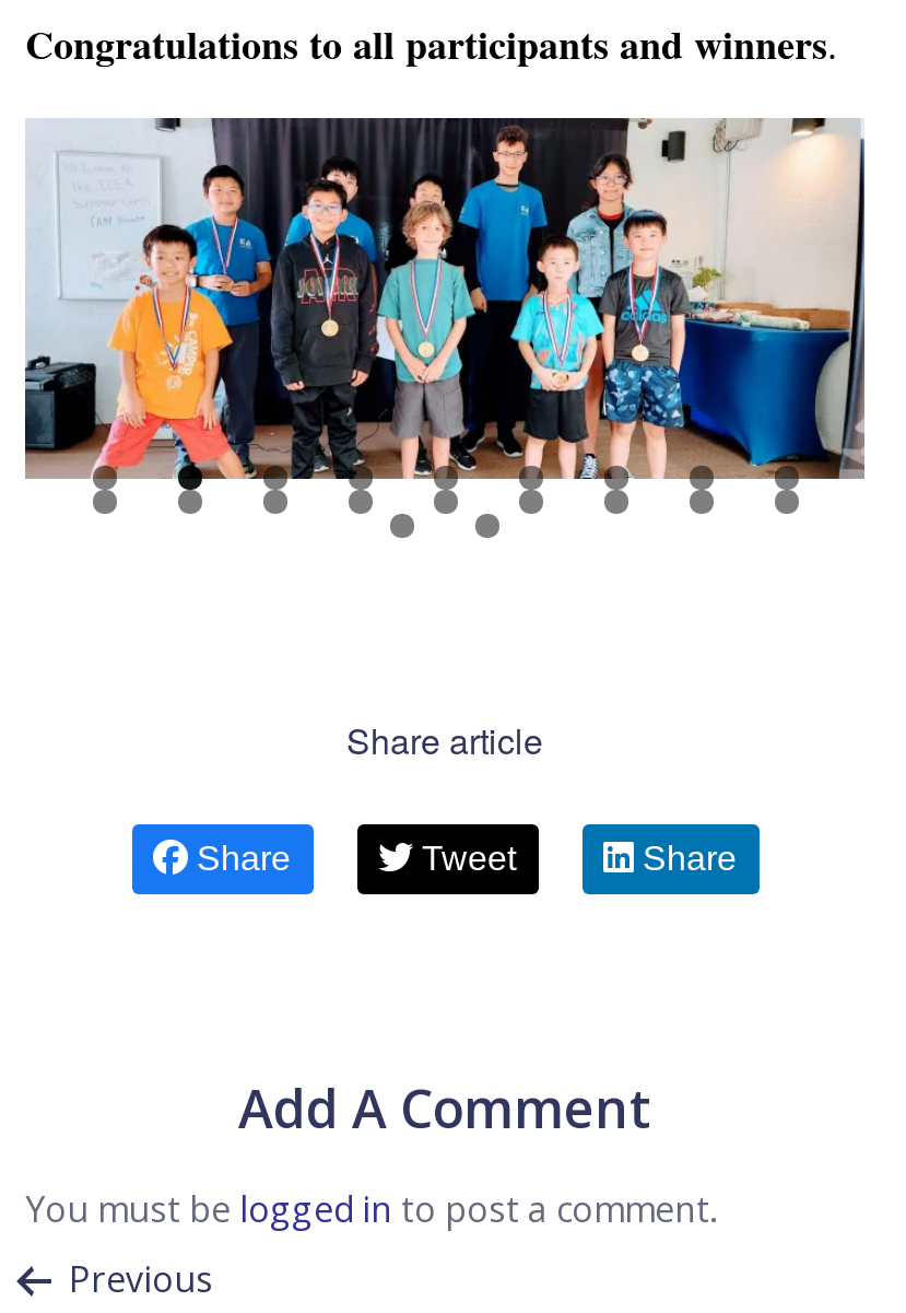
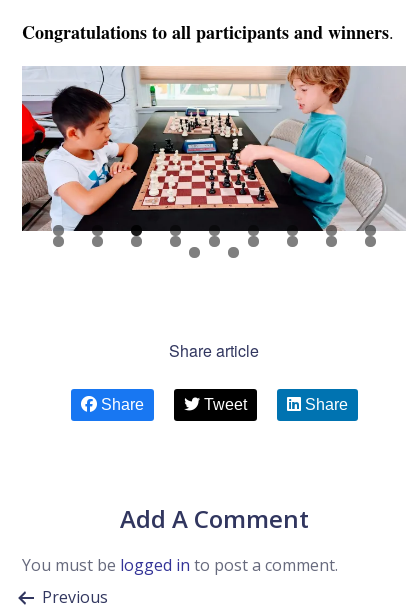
- [image]
+ [image]
